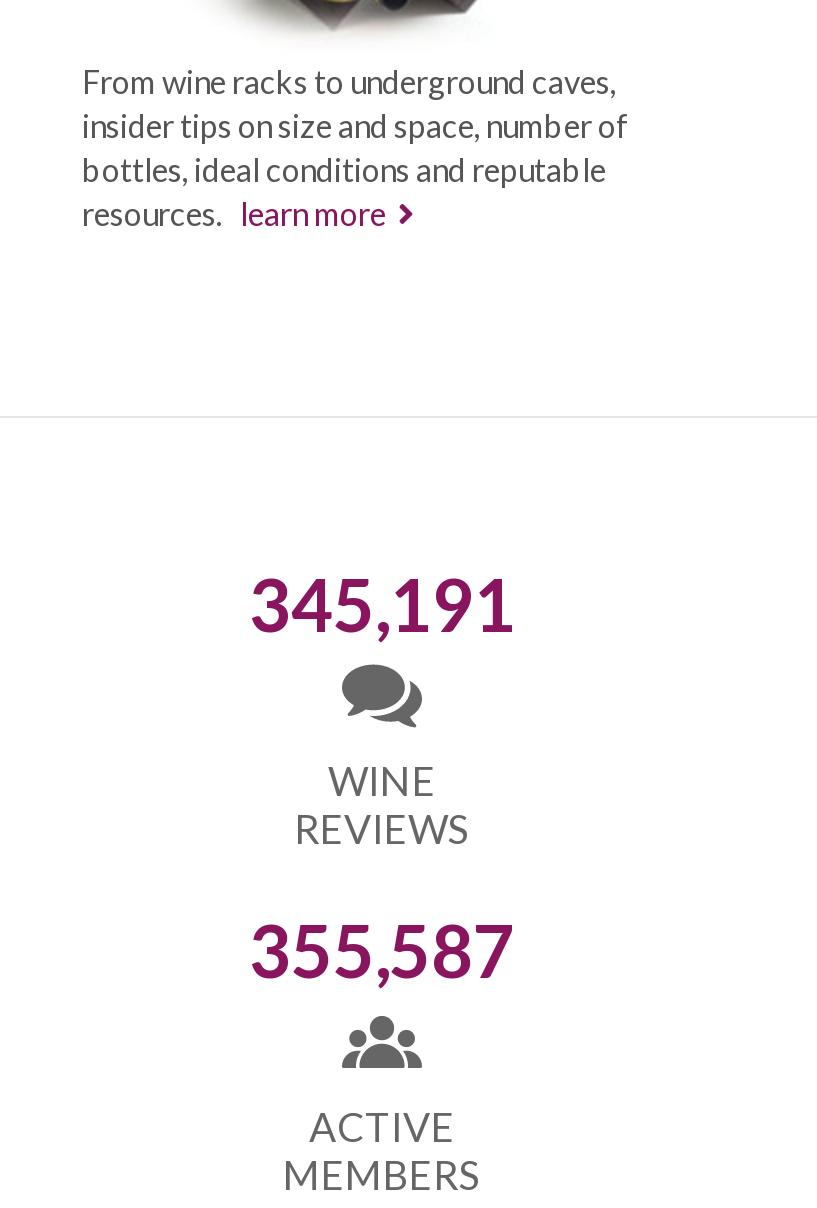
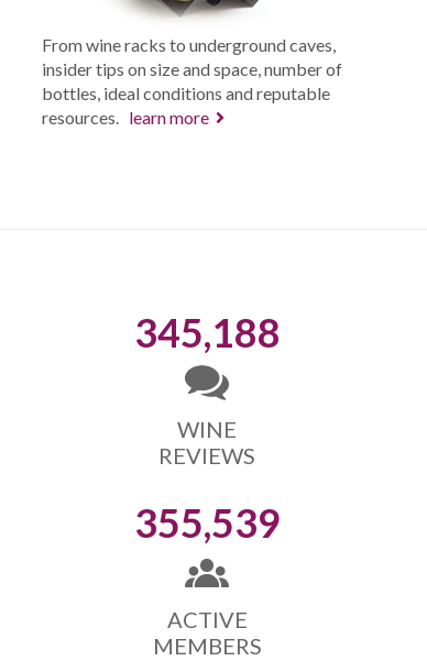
- 345,191
+ 345,188

- 355,587
+ 355,539
